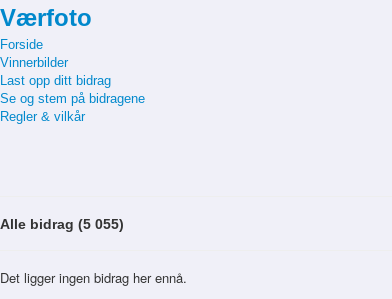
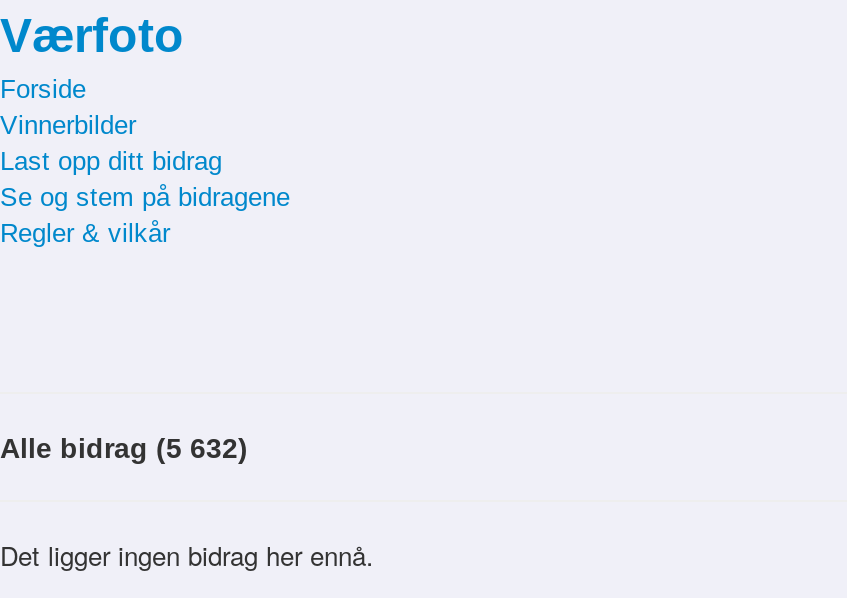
- Alle bidrag (5 055)
+ Alle bidrag (5 632)
